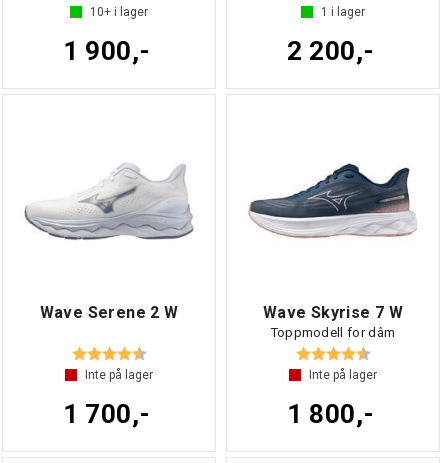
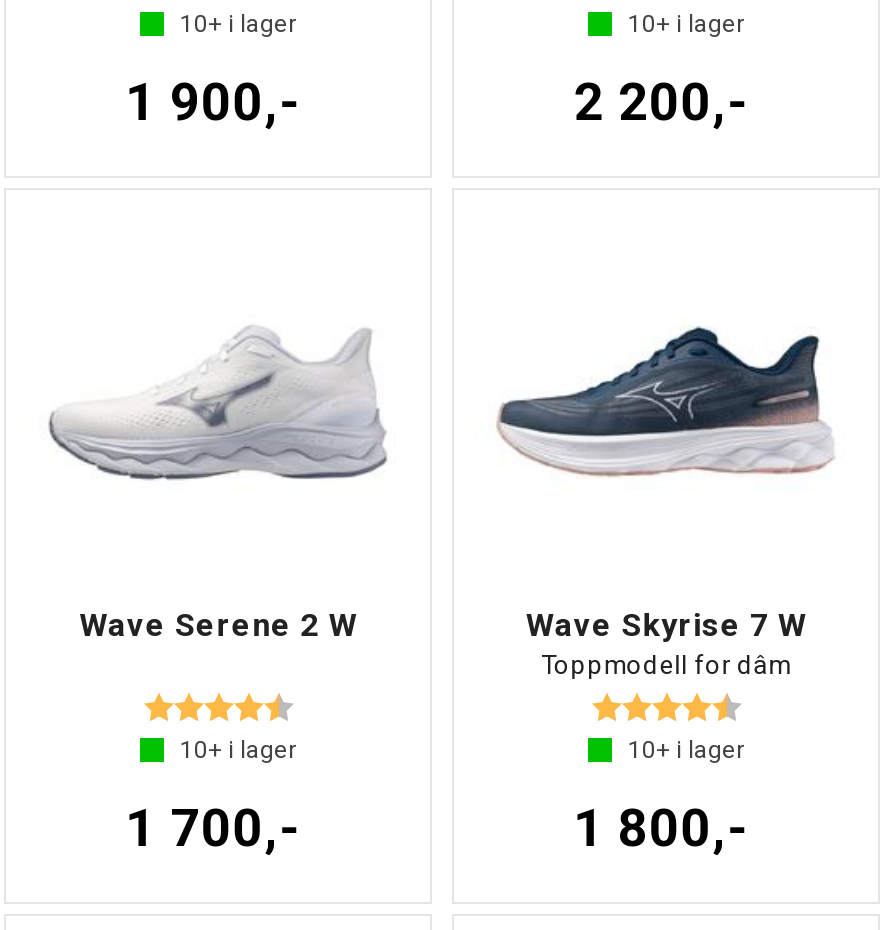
- 1 i lager
+ 10+ i lager

- Inte på lager
+ 10+ i lager

- Inte på lager
+ 10+ i lager
